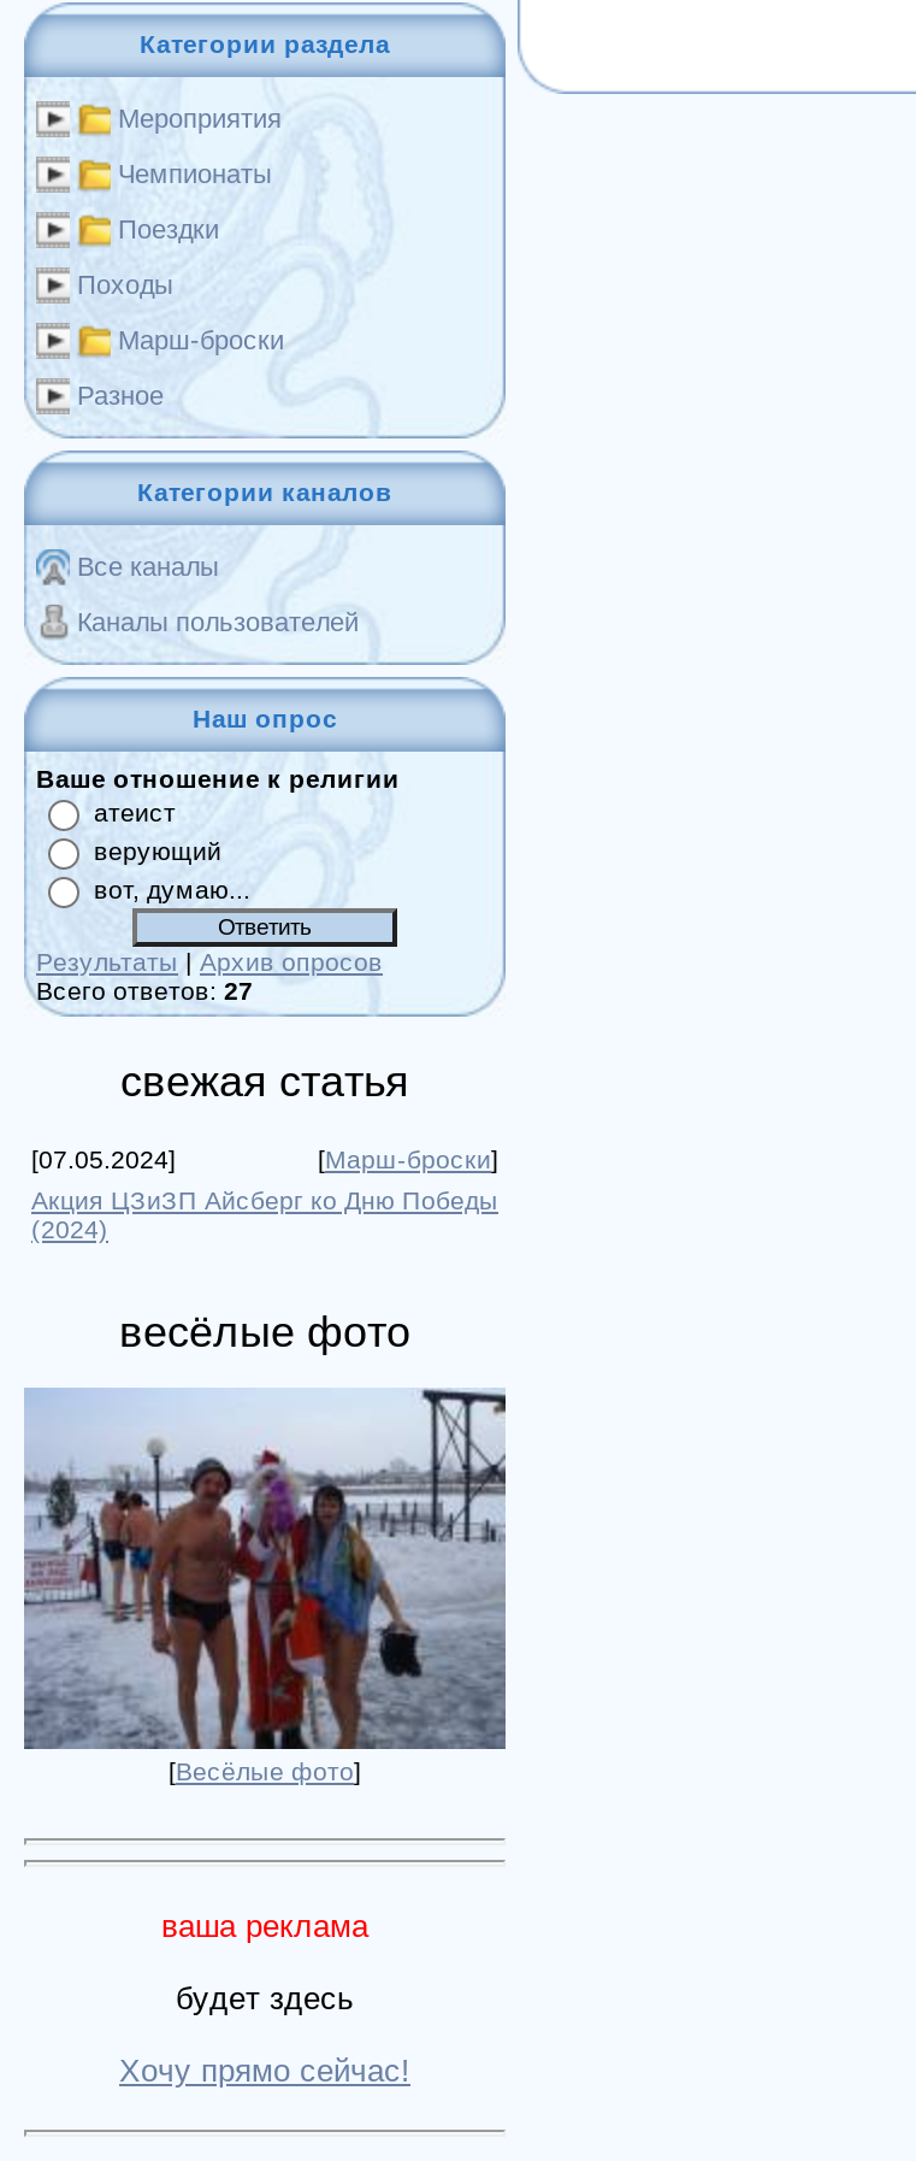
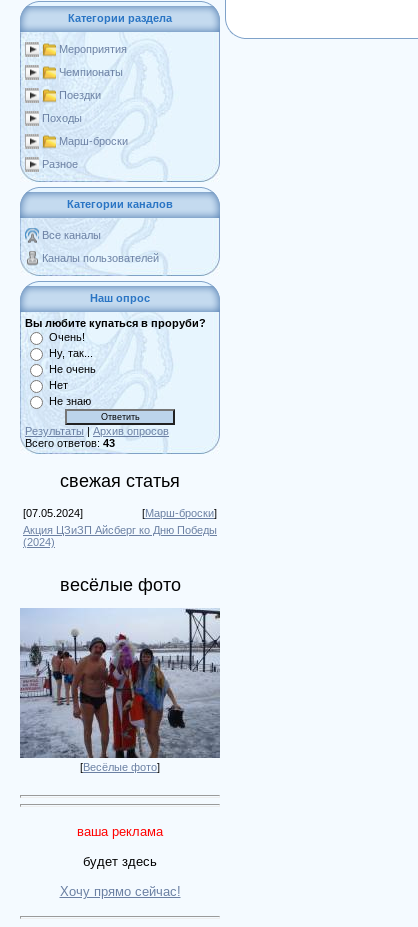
- Ваше отношение к религии
- атеист
- верующий
- вот, думаю...
+ Вы любите купаться в проруби?
+ Очень!
+ Ну, так...
+ Не очень
+ Нет
+ Не знаю

- Всего ответов:27
+ Всего ответов:43
